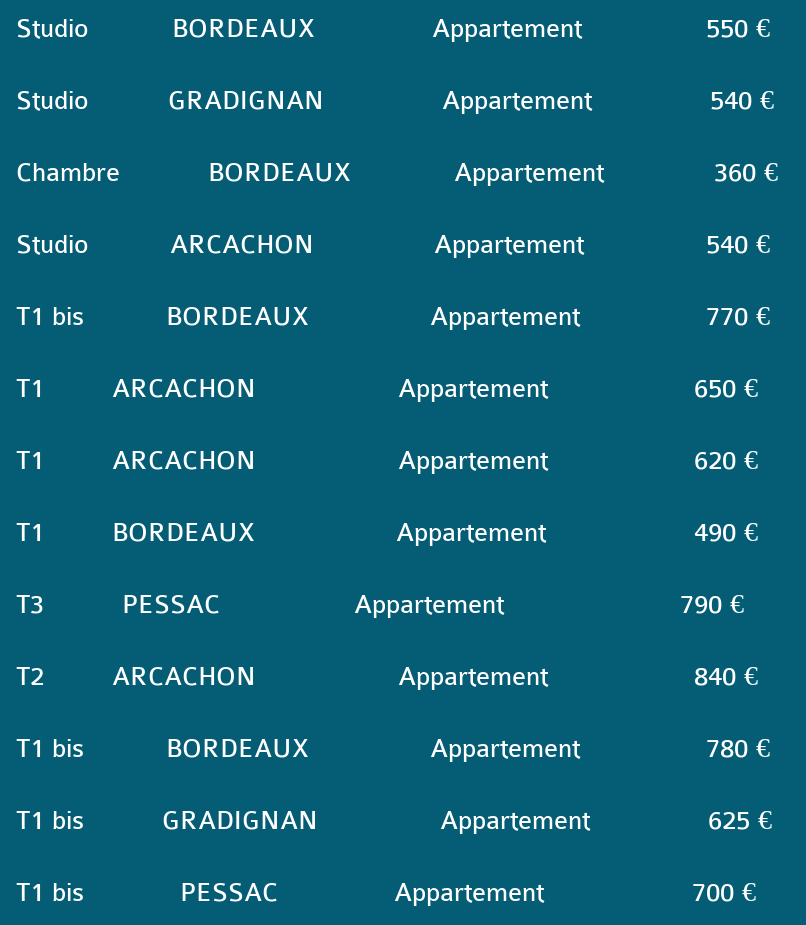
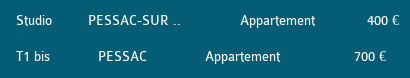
- 550 €
- Studio
- GRADIGNAN
- Appartement
- 540 €
- Chambre
- BORDEAUX
- Appartement
- 360 €
- Studio
- ARCACHON
- Appartement
- 540 €
- T1 bis
- BORDEAUX
- Appartement
- 770 €
- T1
- ARCACHON
- Appartement
- 650 €
- T1
- ARCACHON
- Appartement
- 620 €
- T1
- BORDEAUX
- Appartement
- 490 €
- T3
- PESSAC
- Appartement
- 790 €
- T2
- ARCACHON
- Appartement
- 840 €
- T1 bis
- BORDEAUX
- Appartement
- 780 €
- T1 bis
- GRADIGNAN
- Appartement
- 625 €
+ 400 €

- BORDEAUX
+ PESSAC-SUR ..
